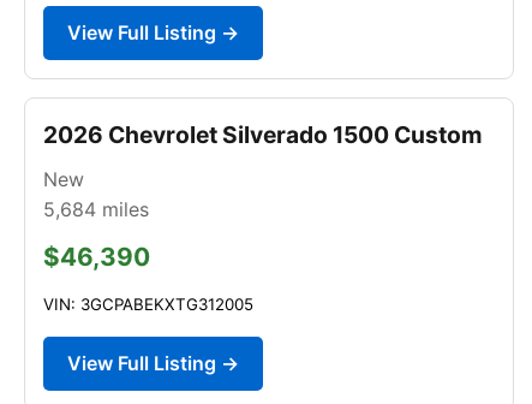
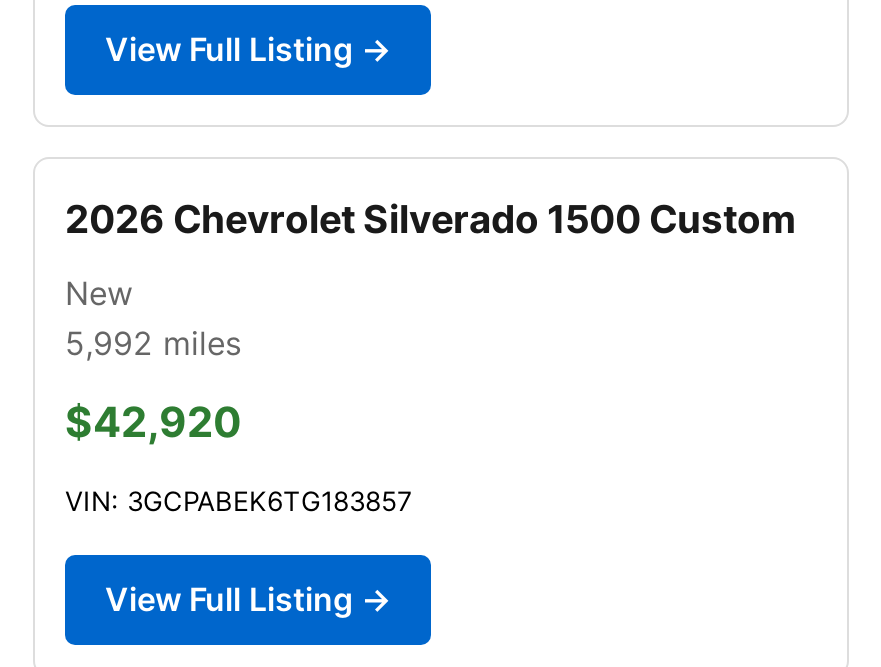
- 5,684 miles
+ 5,992 miles

- $46,390
+ $42,920

- VIN: 3GCPABEKXTG312005
+ VIN: 3GCPABEK6TG183857
